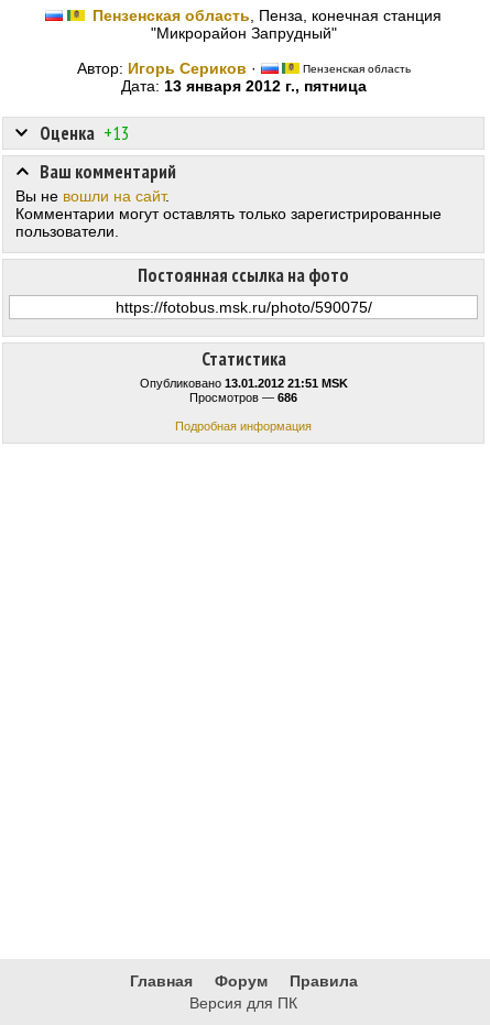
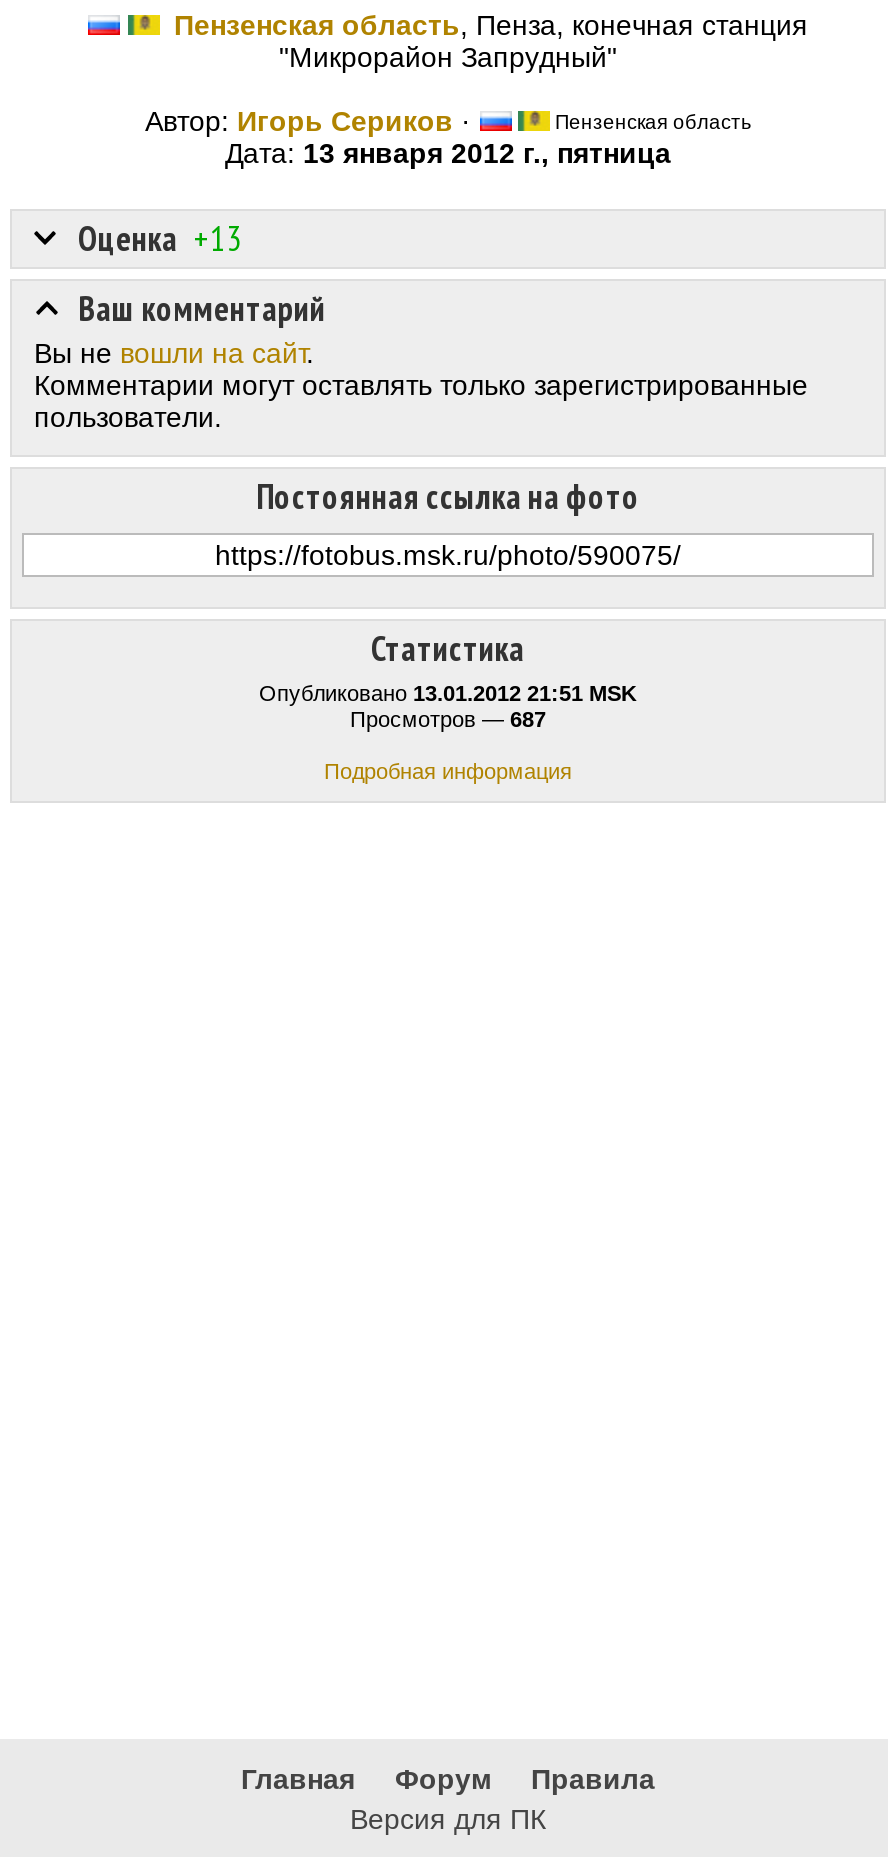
- Просмотров — 686
+ Просмотров — 687
